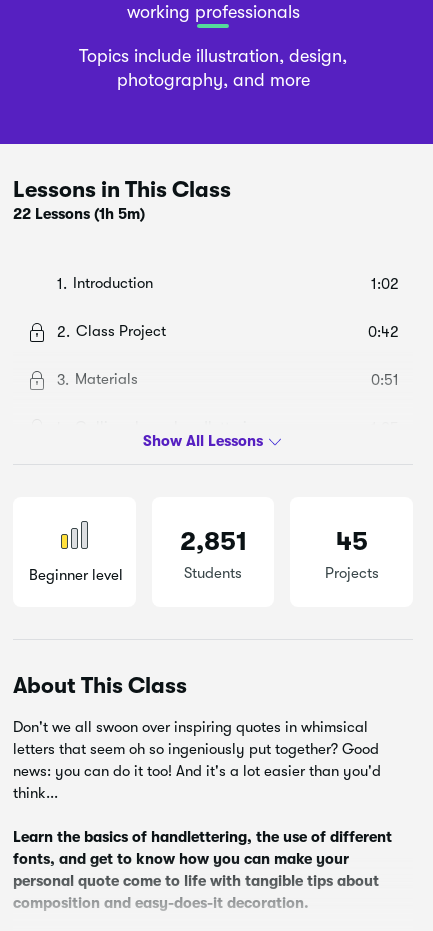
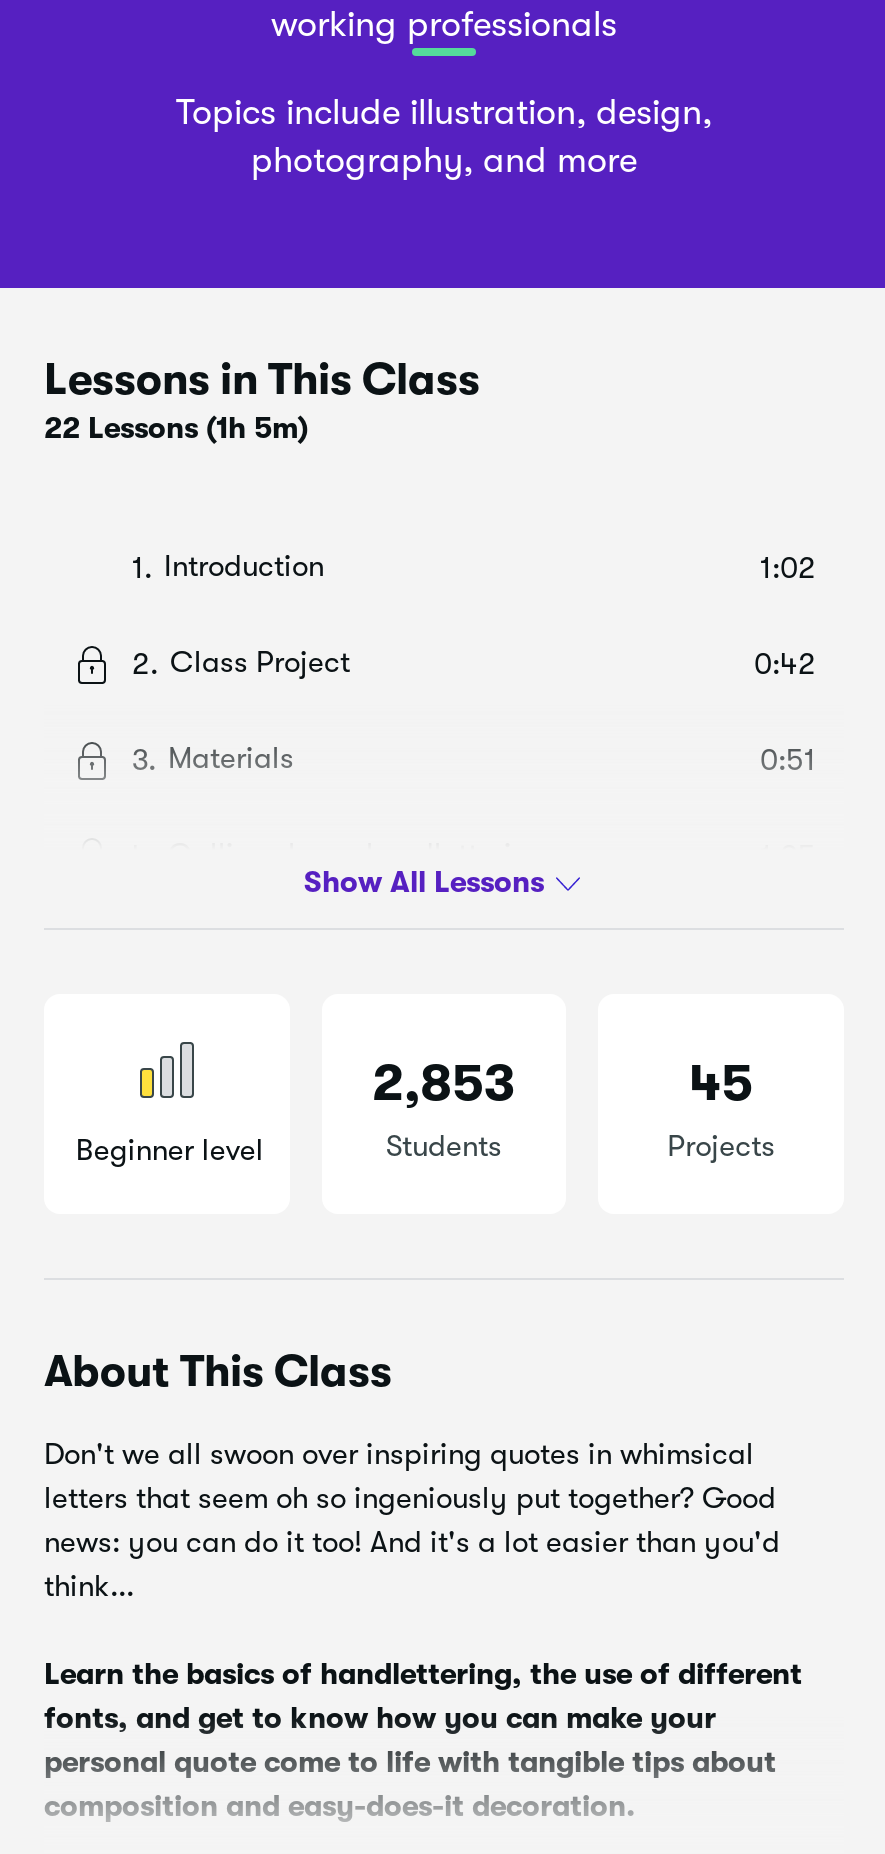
- 2,851
+ 2,853
